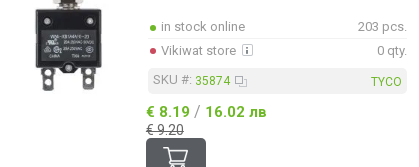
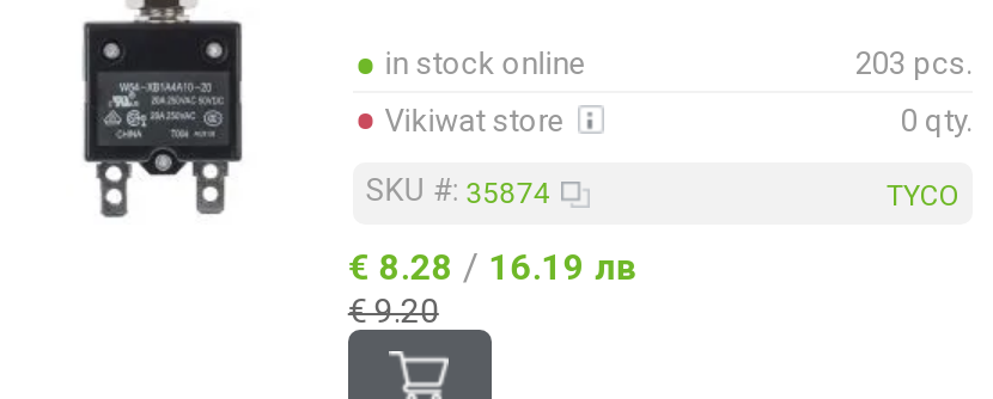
- € 8.19 / 16.02 лв
+ € 8.28 / 16.19 лв
